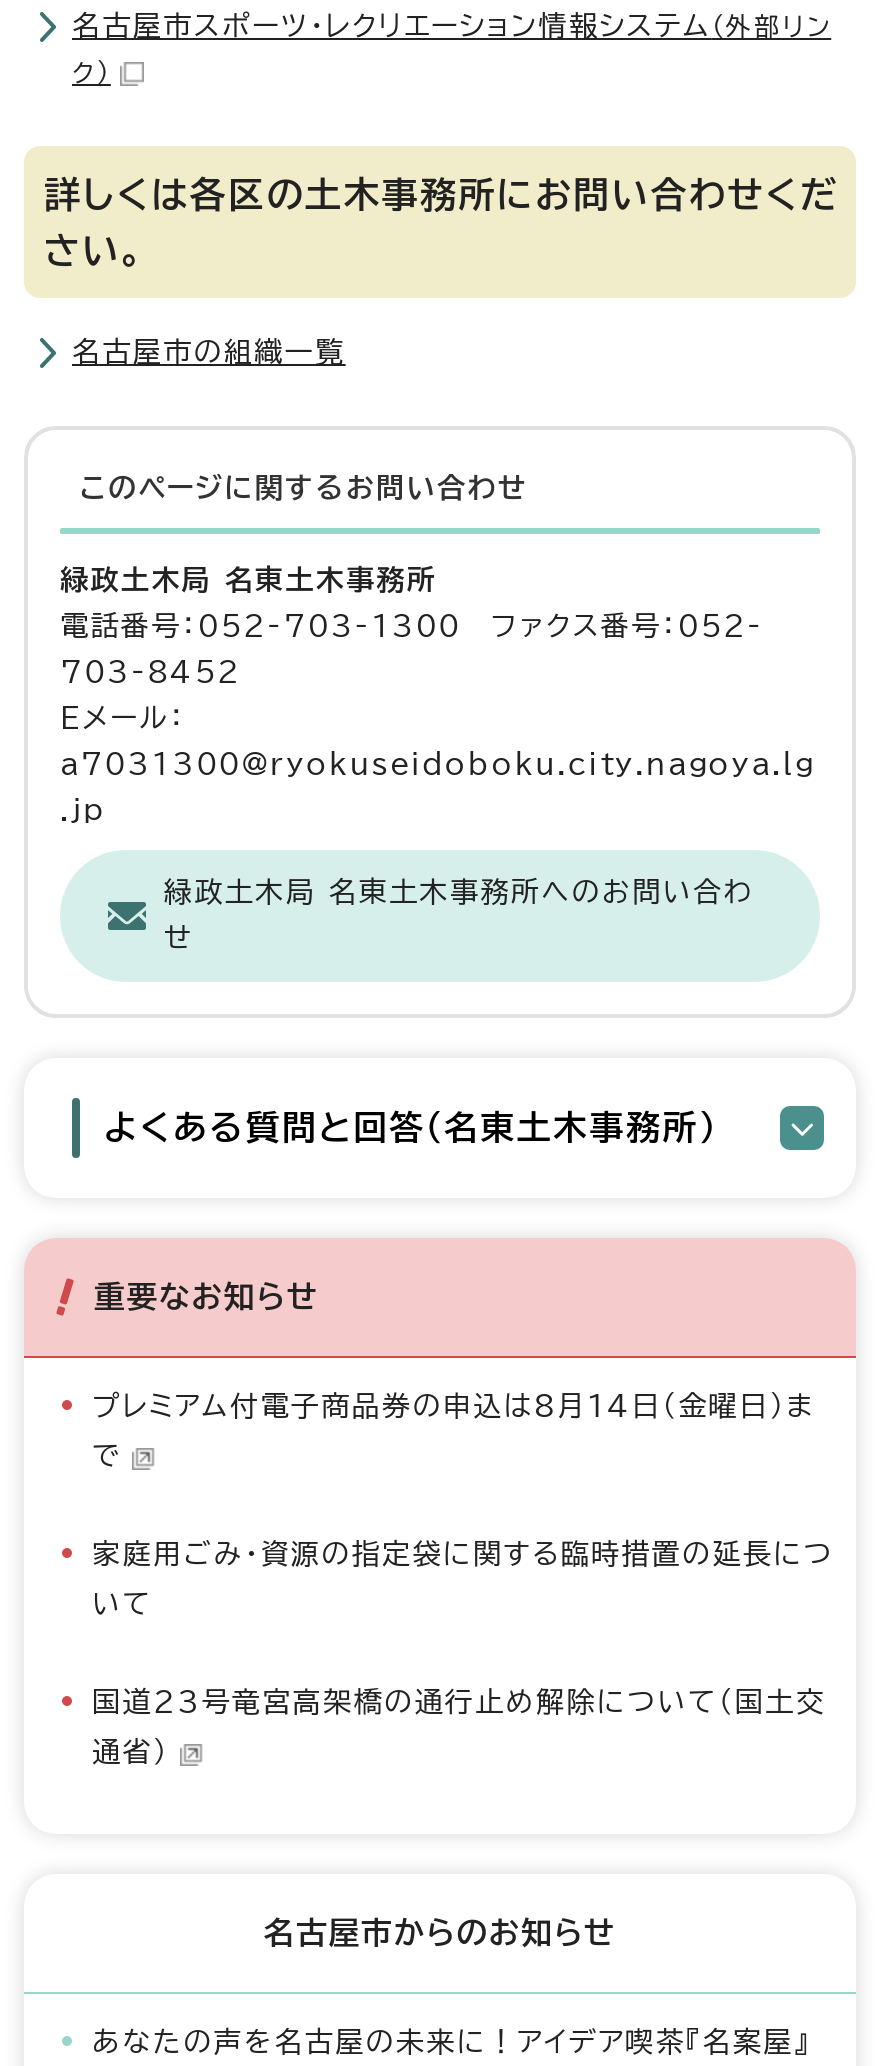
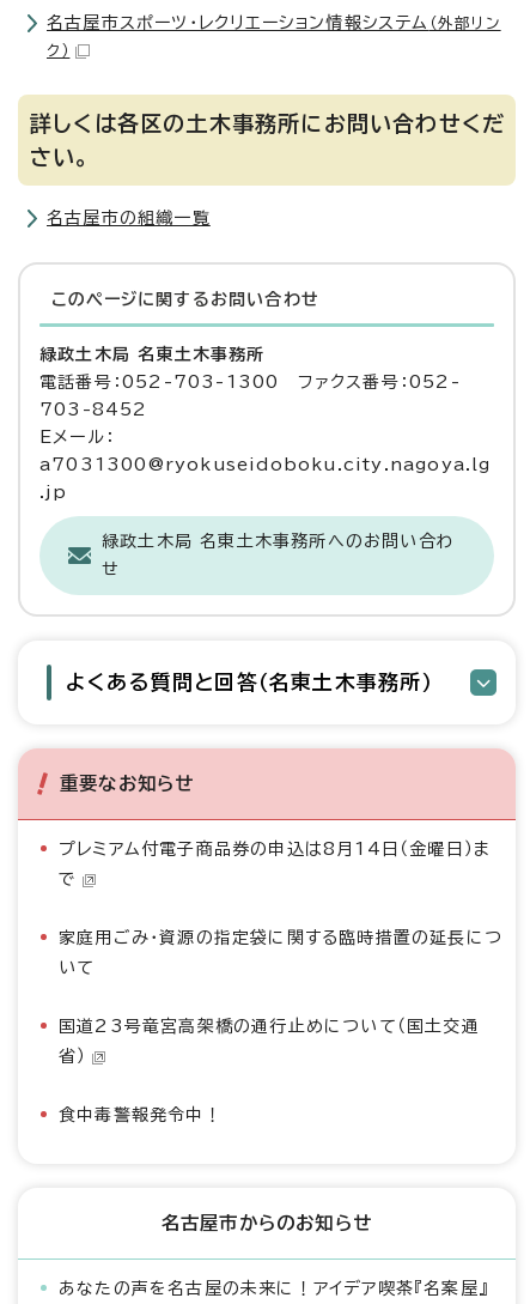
- 国道23号竜宮高架橋の通行止め解除について（国土交
- 通省）
+ 国道23号竜宮高架橋の通行止めについて（国土交通
+ 省）
+ 食中毒警報発令中！
